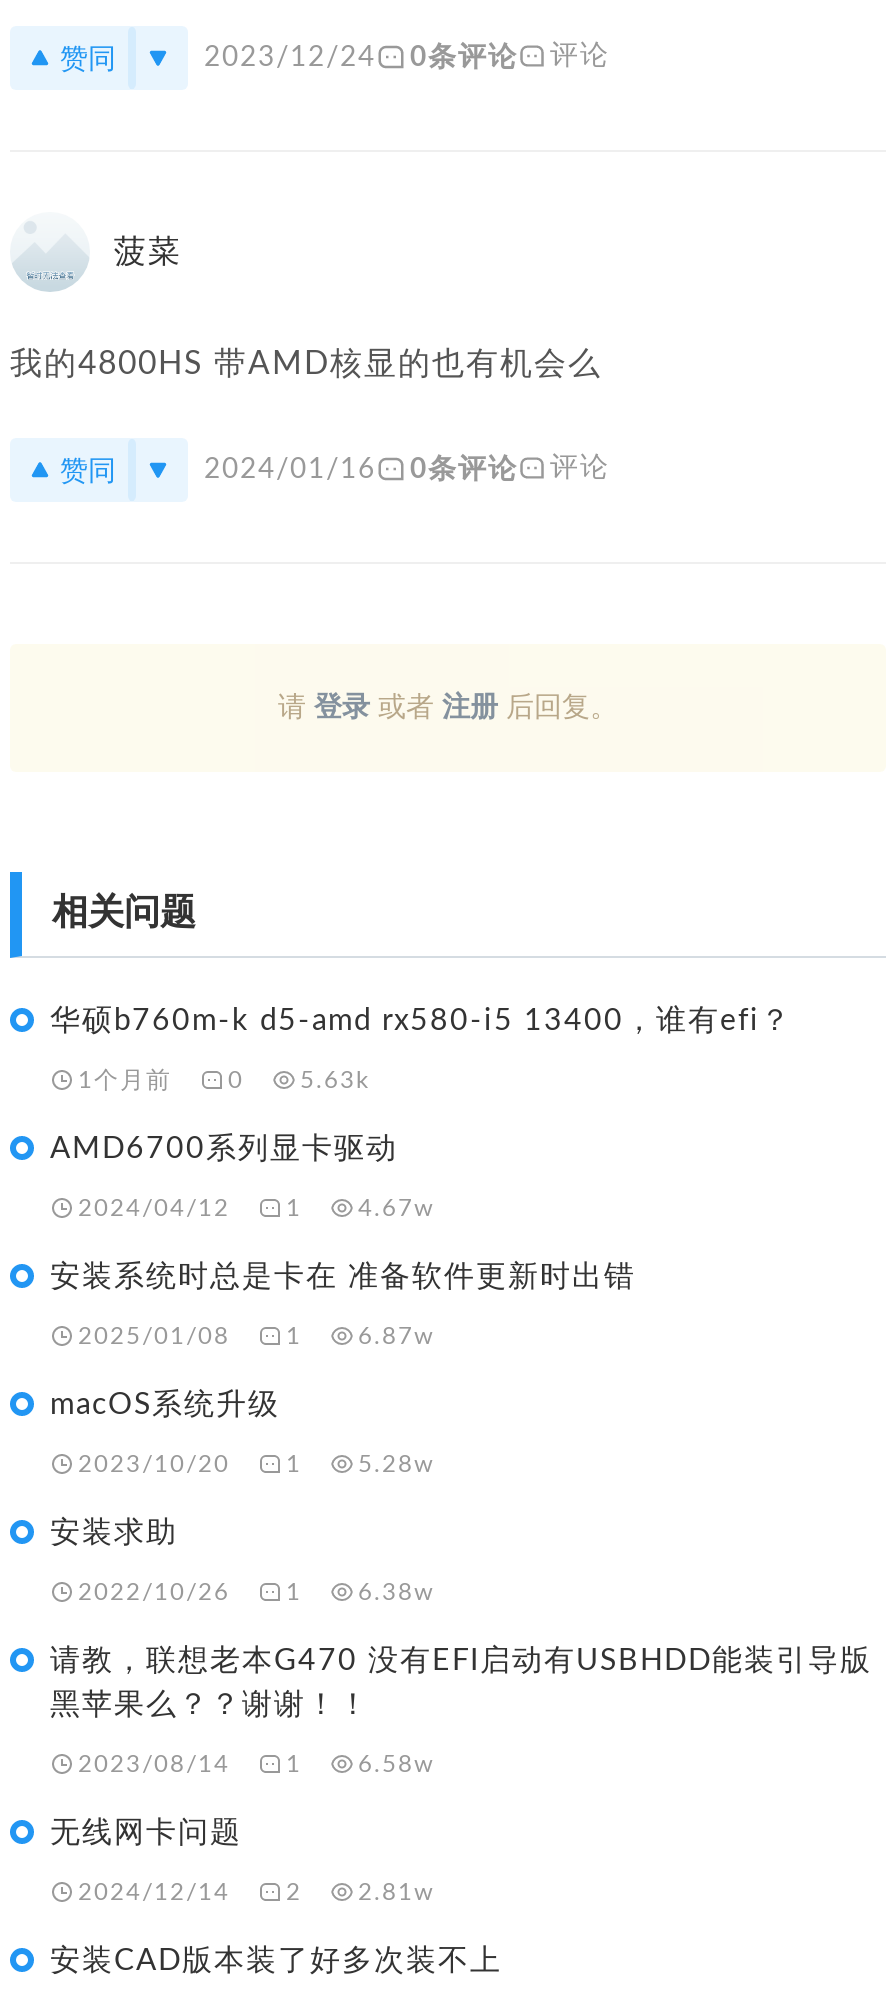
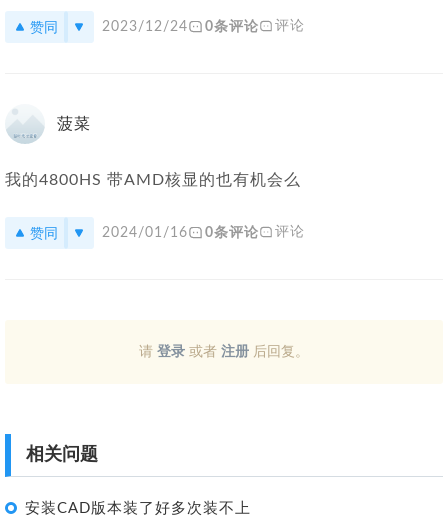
- 华硕b760m-k d5-amd rx580-i5 13400，谁有efi？
- 1个月前
- 0
- 5.63k
- AMD6700系列显卡驱动
- 2024/04/12
- 1
- 4.67w
- 安装系统时总是卡在 准备软件更新时出错
- 2025/01/08
- 1
- 6.87w
- macOS系统升级
- 2023/10/20
- 1
- 5.28w
- 安装求助
- 2022/10/26
- 1
- 6.38w
- 请教，联想老本G470 没有EFI启动有USBHDD能装引导版
- 黑苹果么？？谢谢！！
- 2023/08/14
- 1
- 6.58w
- 无线网卡问题
- 2024/12/14
- 2
- 2.81w
